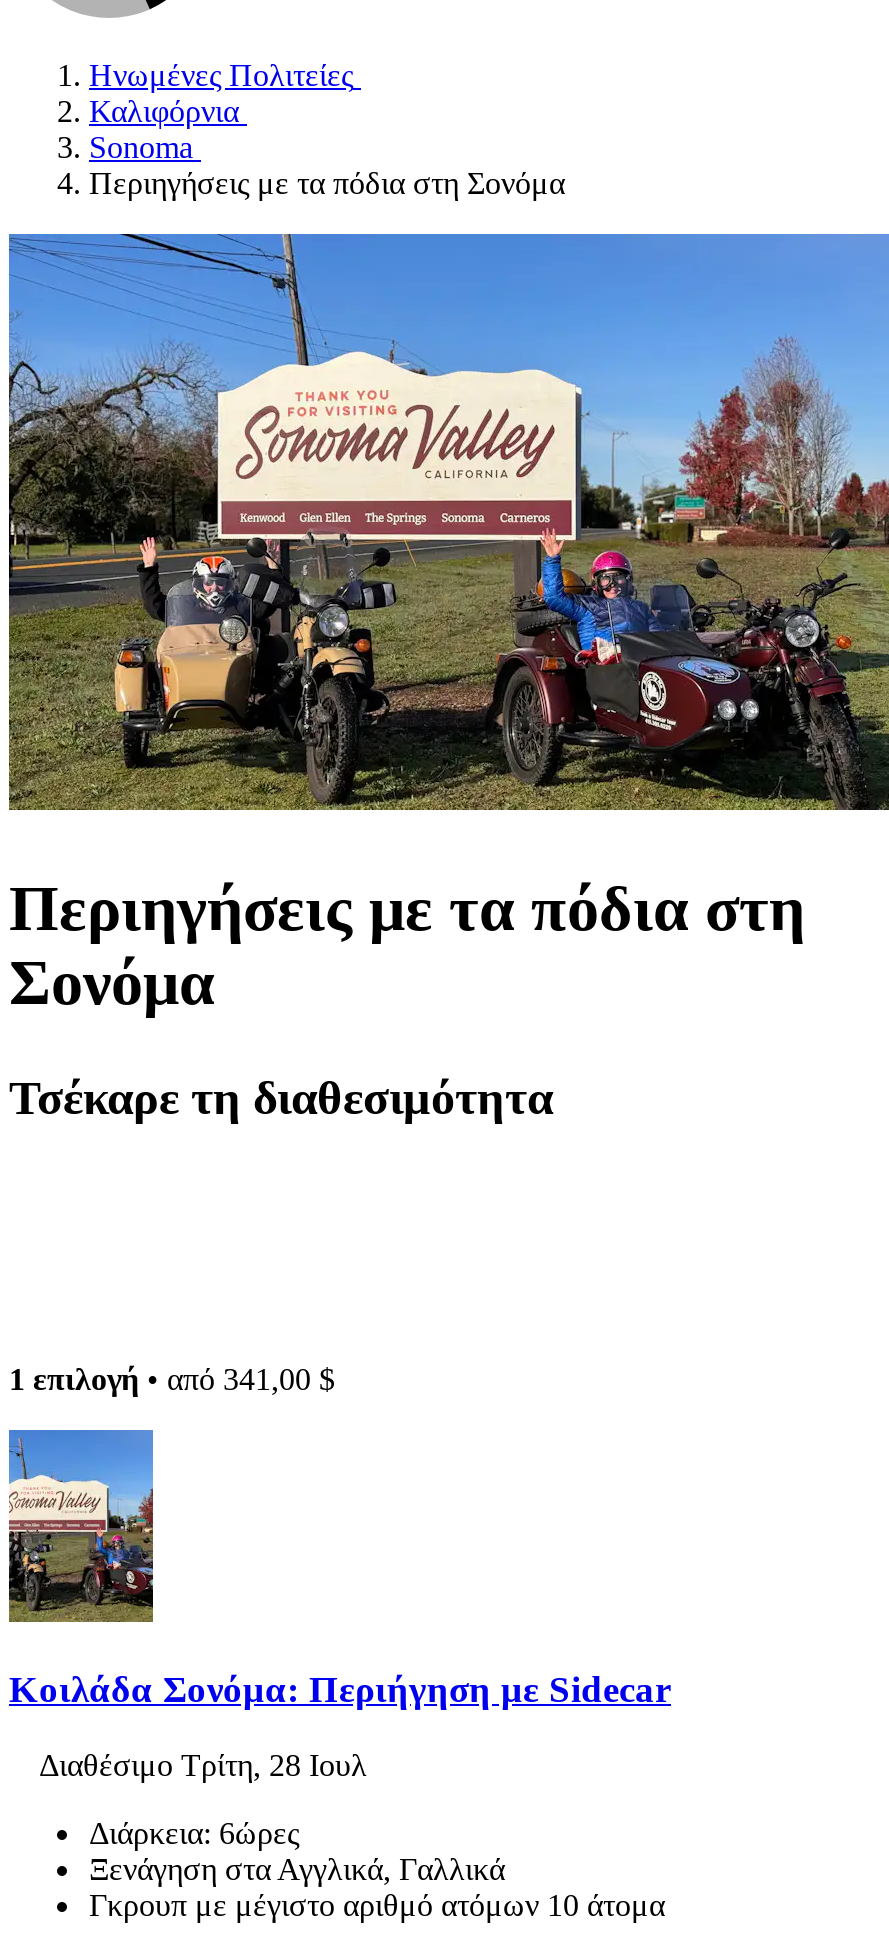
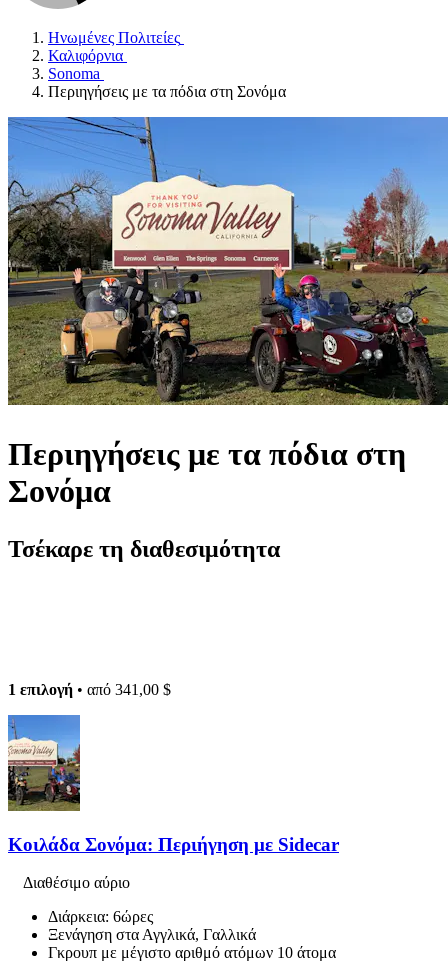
- Διαθέσιμο Τρίτη, 28 Ιουλ
+ Διαθέσιμο αύριο
